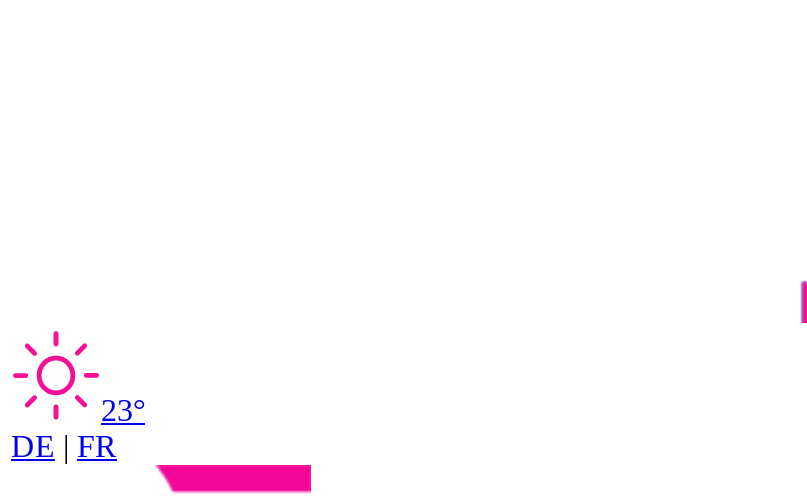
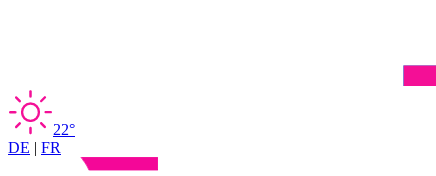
- 23°
+ 22°
